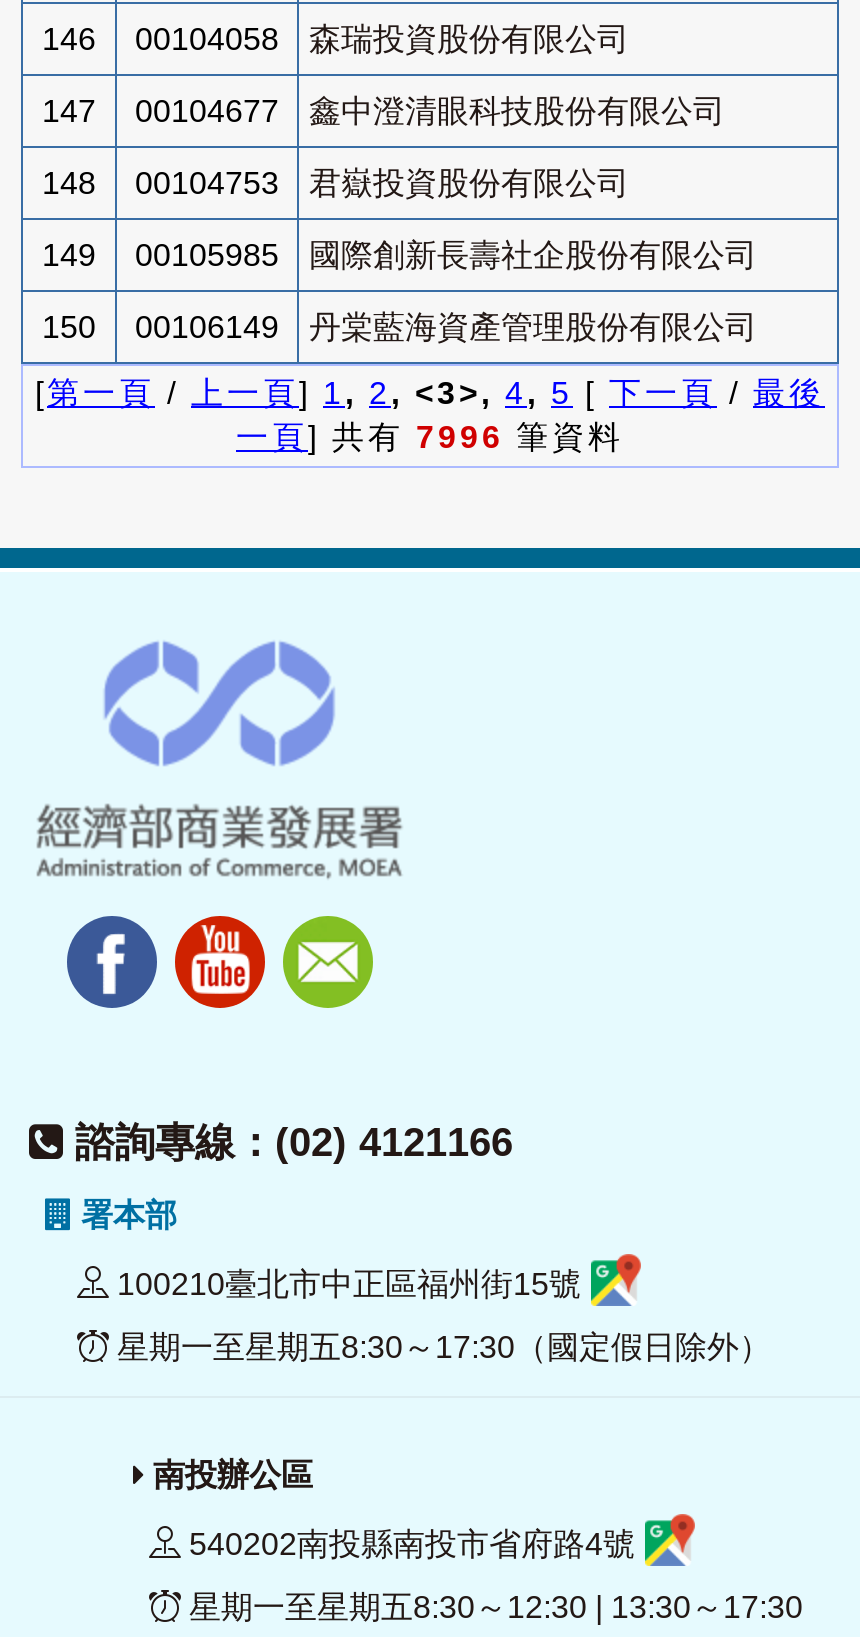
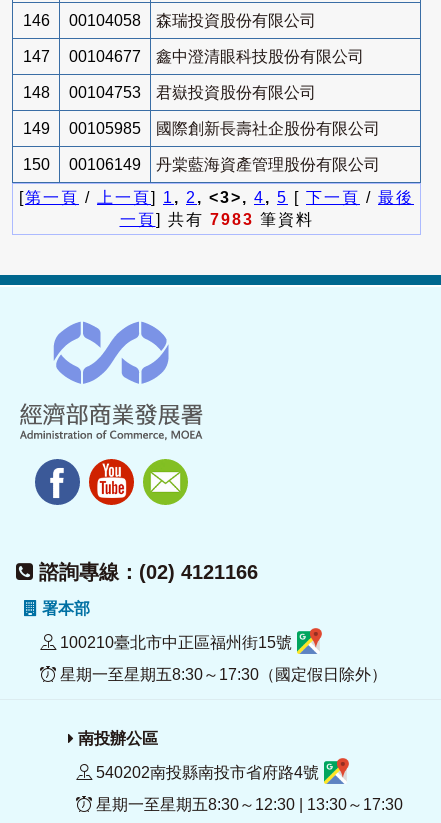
- 一頁] 共有7996筆資料
+ 一頁] 共有7983筆資料
